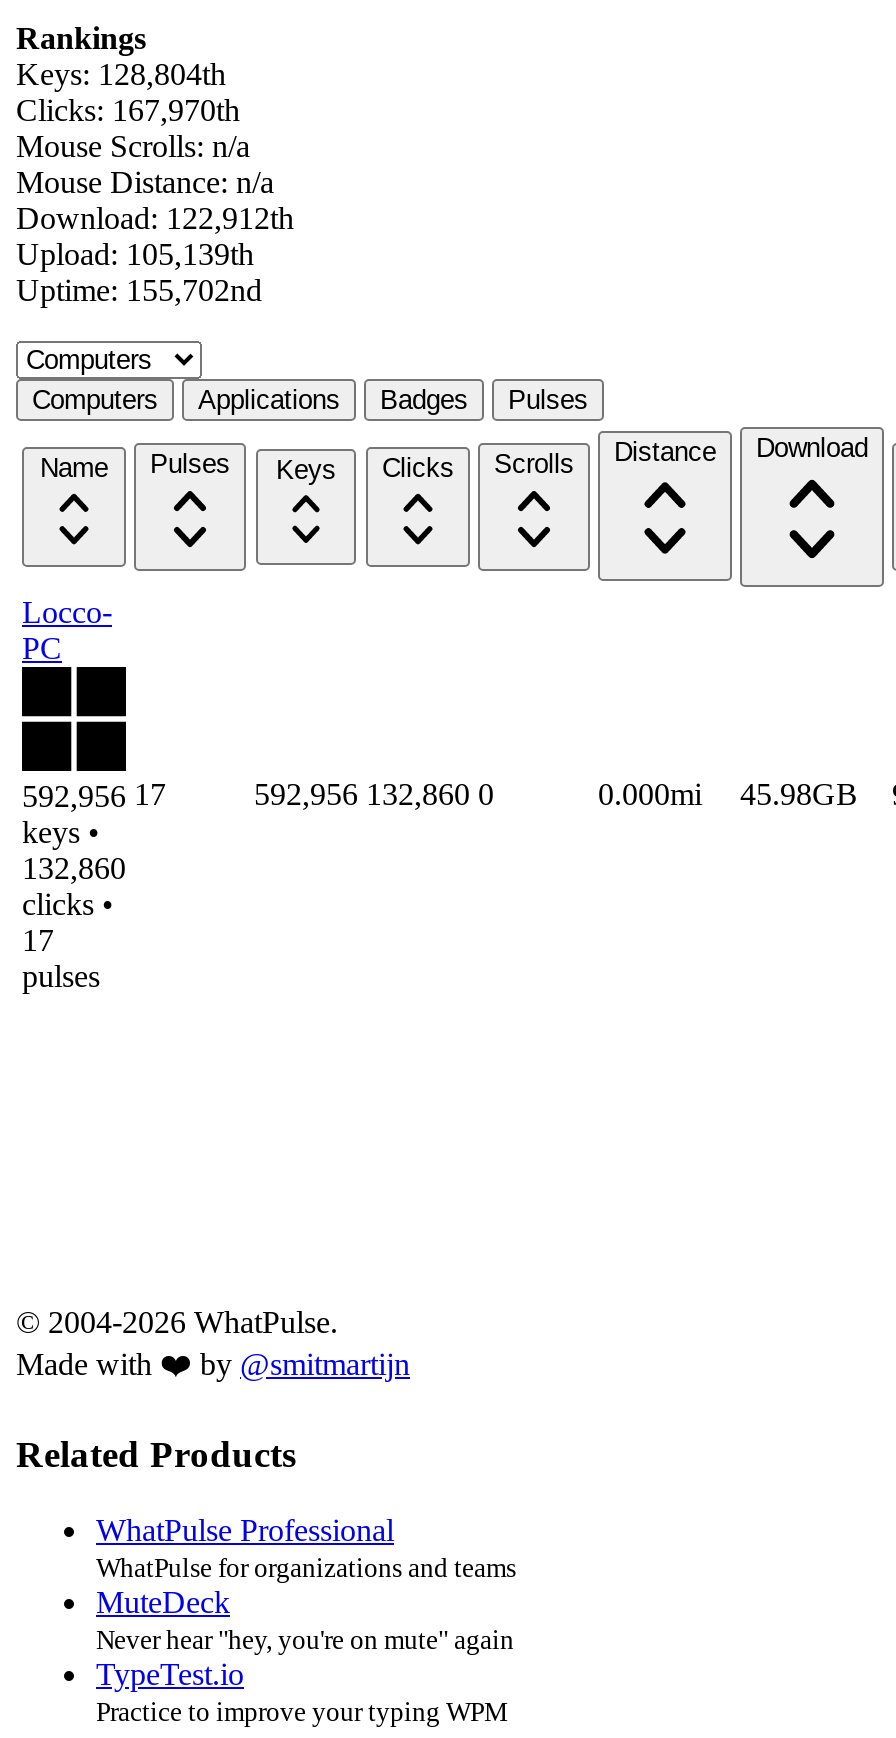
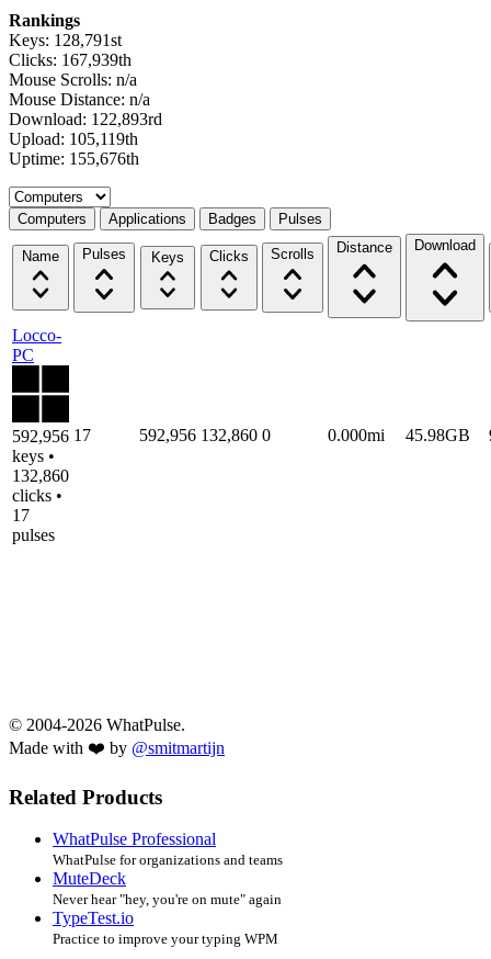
- Keys: 128,804th
+ Keys: 128,791st

- Clicks: 167,970th
+ Clicks: 167,939th

- Download: 122,912th
+ Download: 122,893rd

- Upload: 105,139th
+ Upload: 105,119th

- Uptime: 155,702nd
+ Uptime: 155,676th
